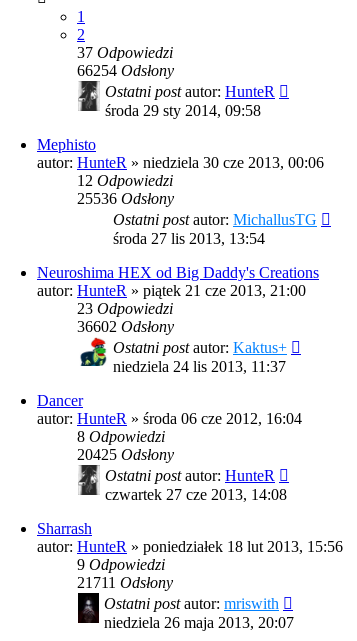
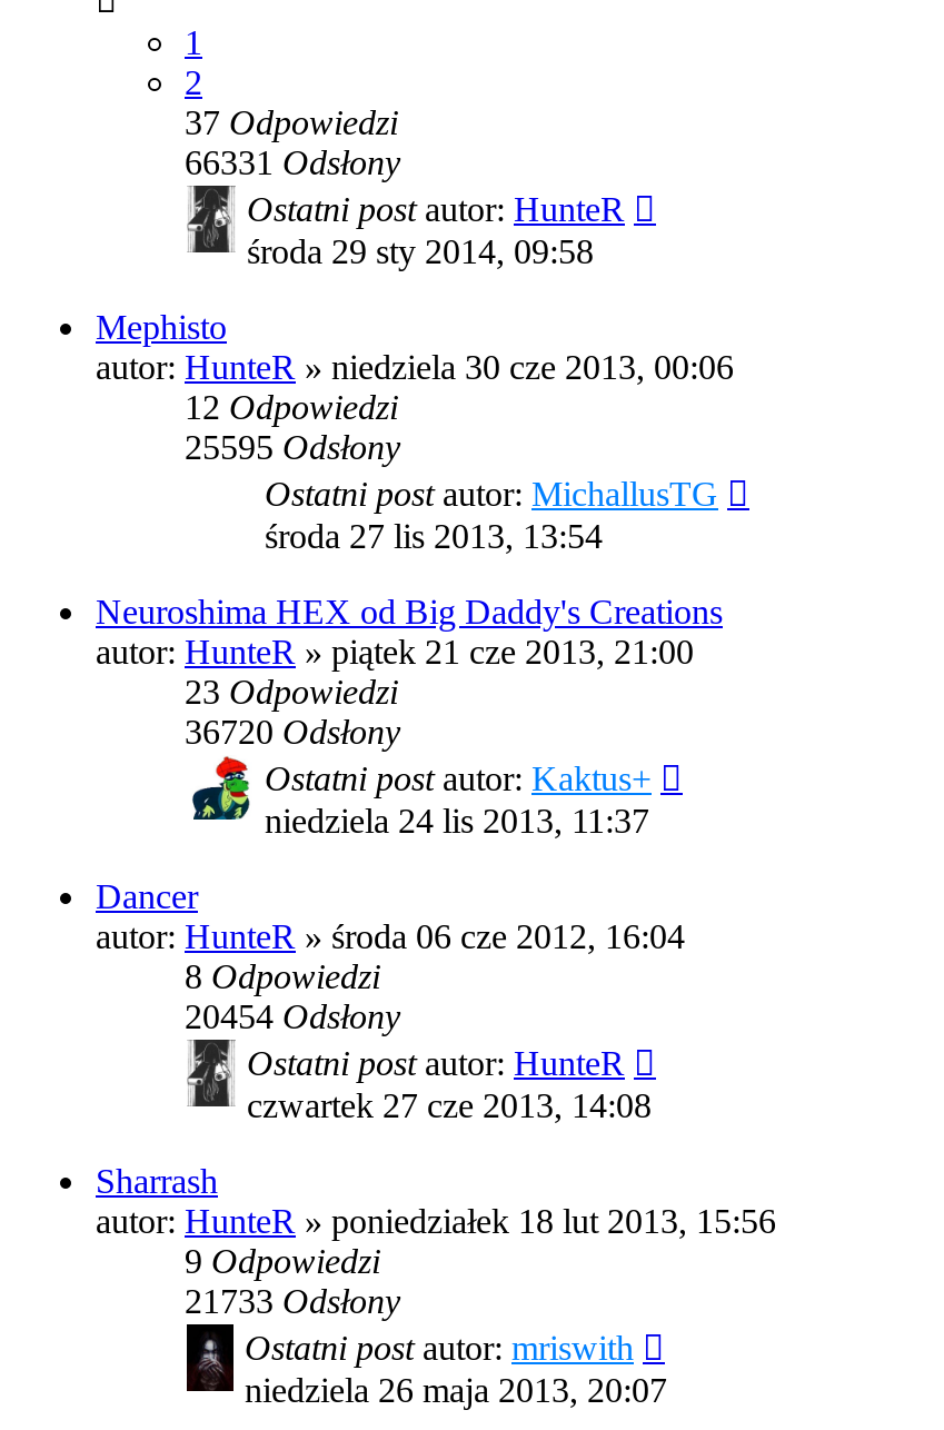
- 66254Odsłony
+ 66331Odsłony

- 25536Odsłony
+ 25595Odsłony

- 36602Odsłony
+ 36720Odsłony

- 20425 Odsłony
+ 20454 Odsłony

- 21711 Odsłony
+ 21733 Odsłony
